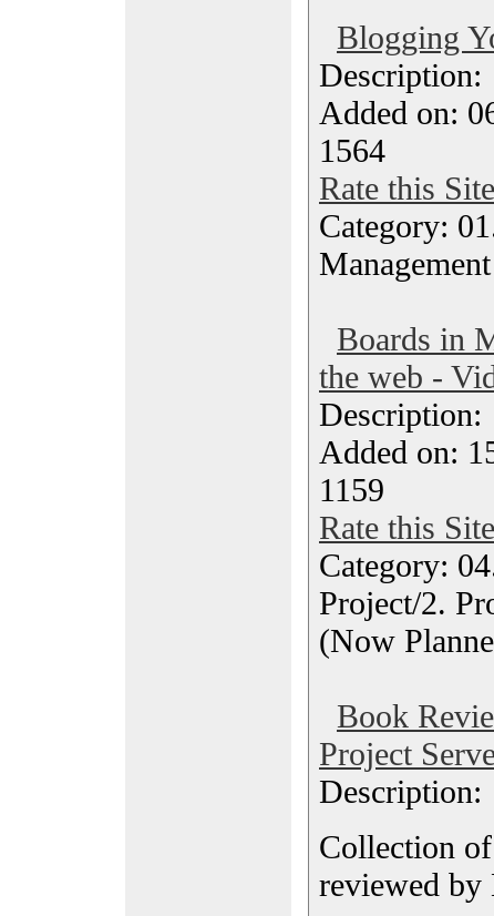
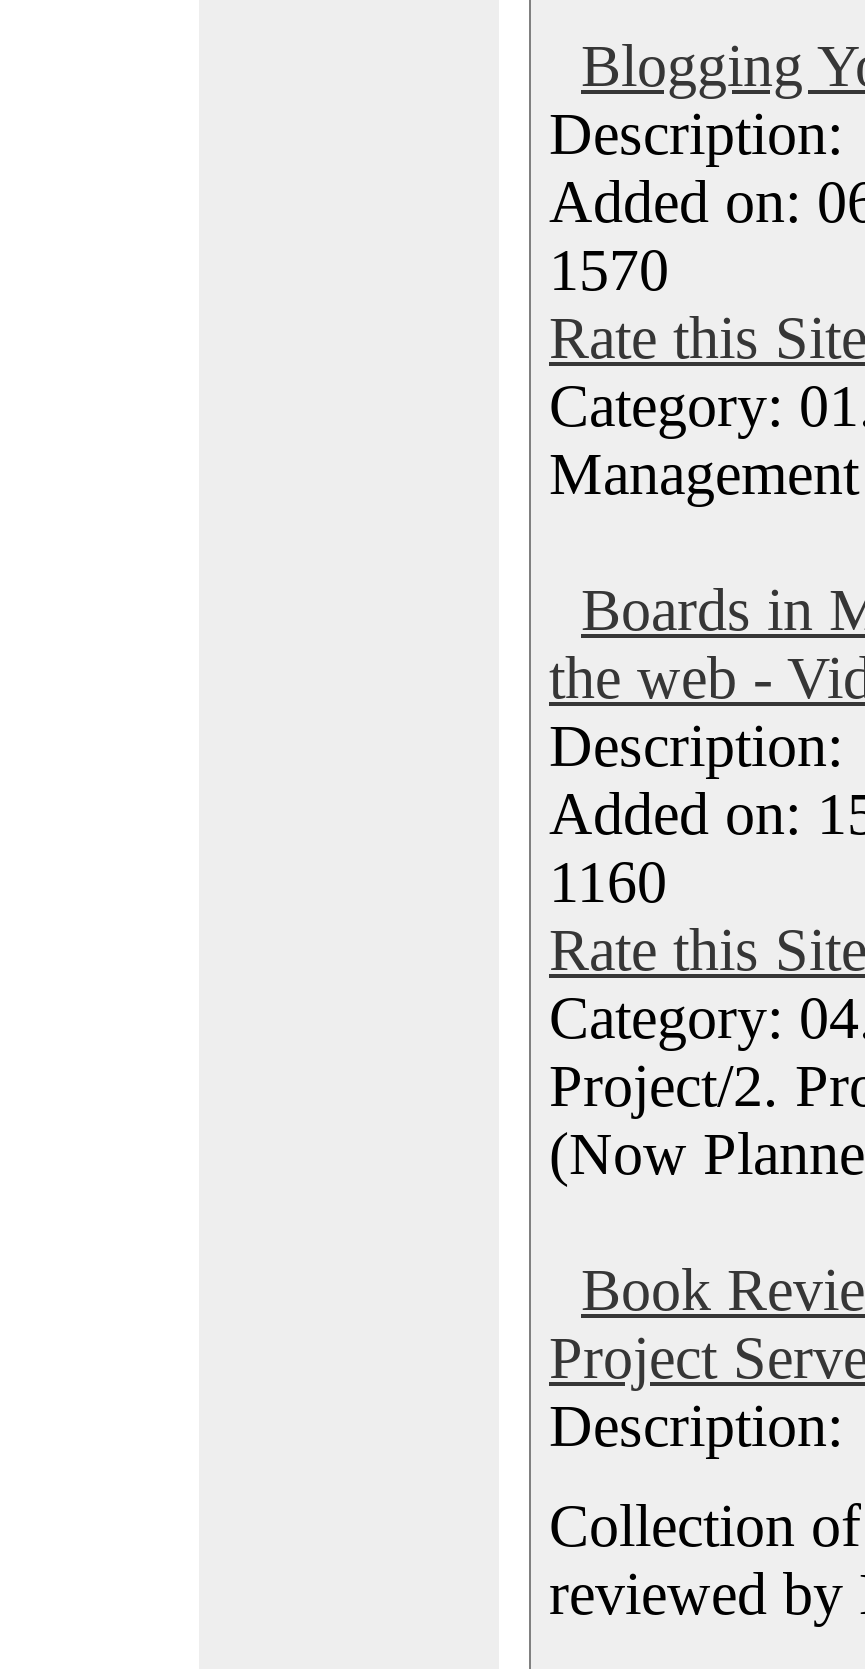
- 1564
+ 1570

- 1159
+ 1160
